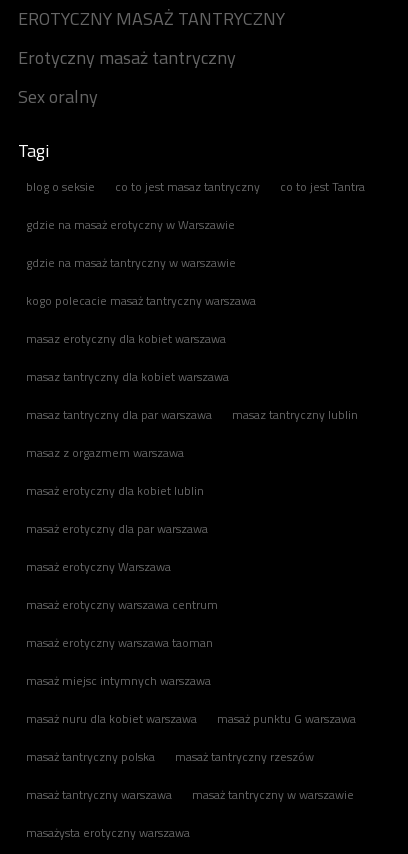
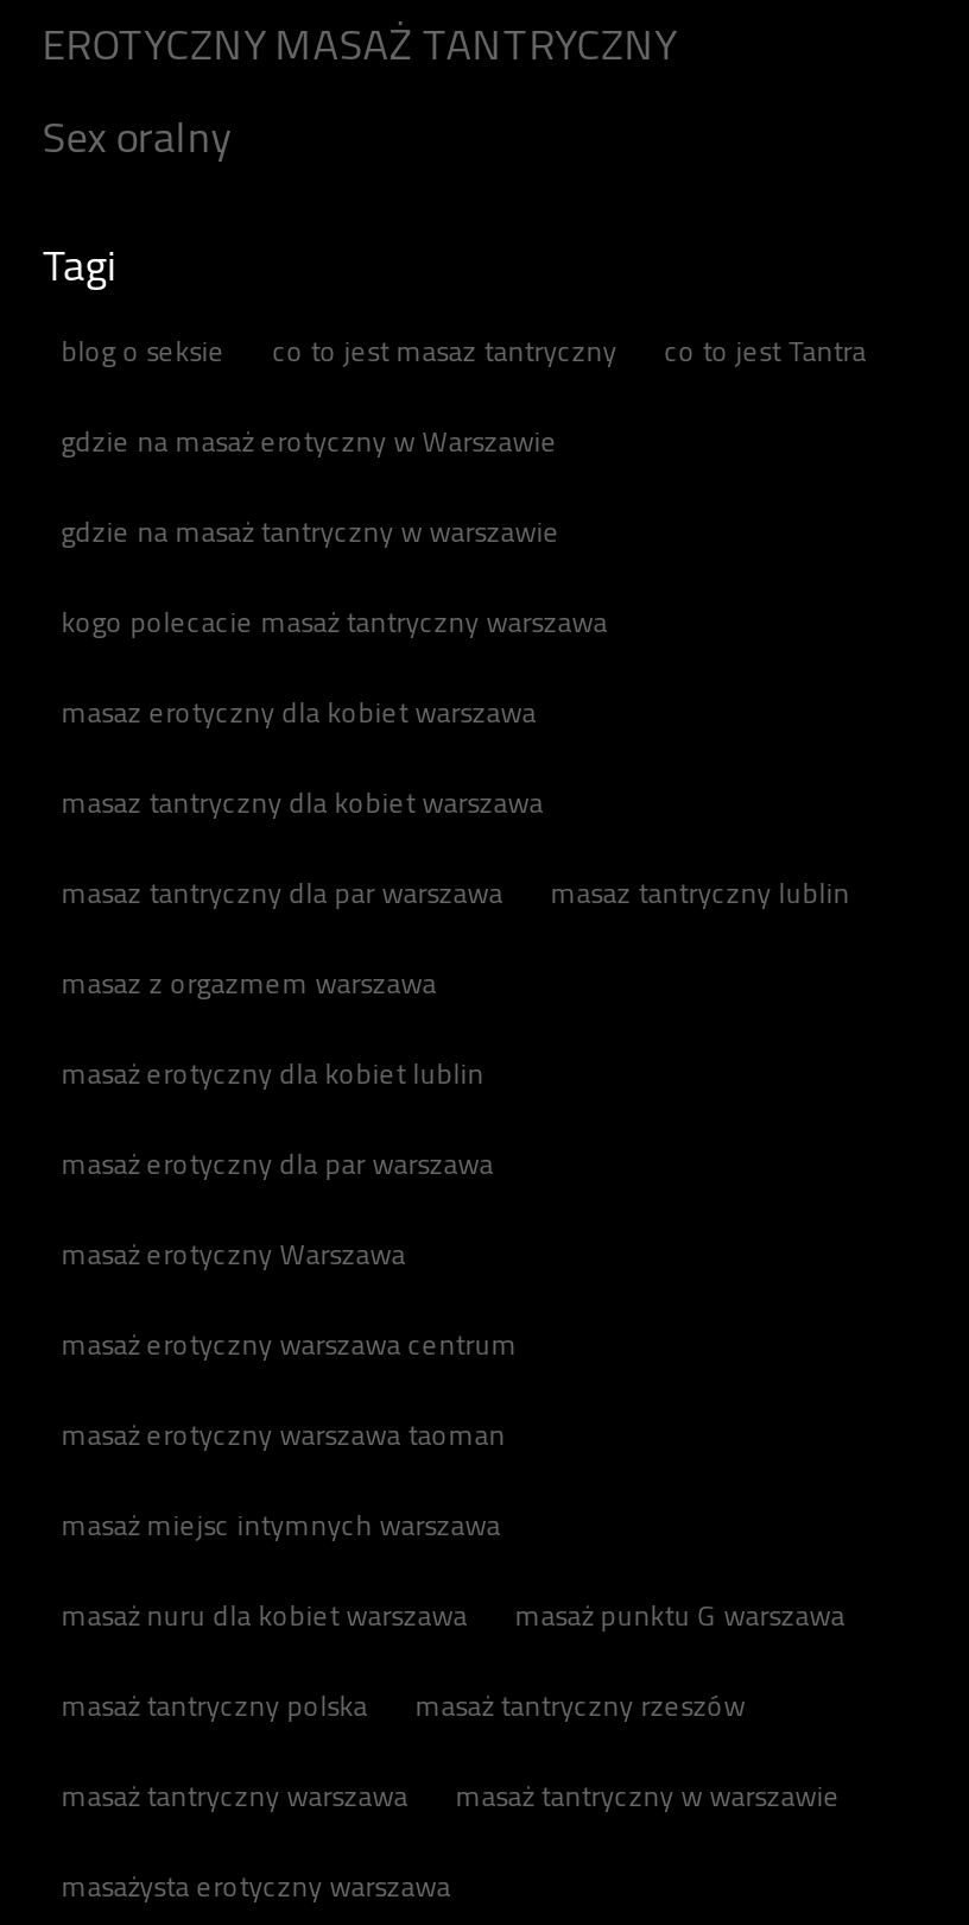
- Erotyczny masaż tantryczny
